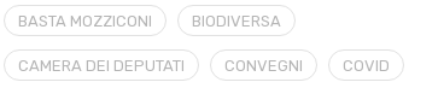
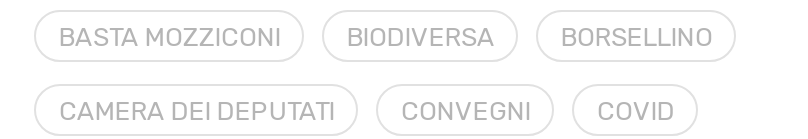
+ BORSELLINO
